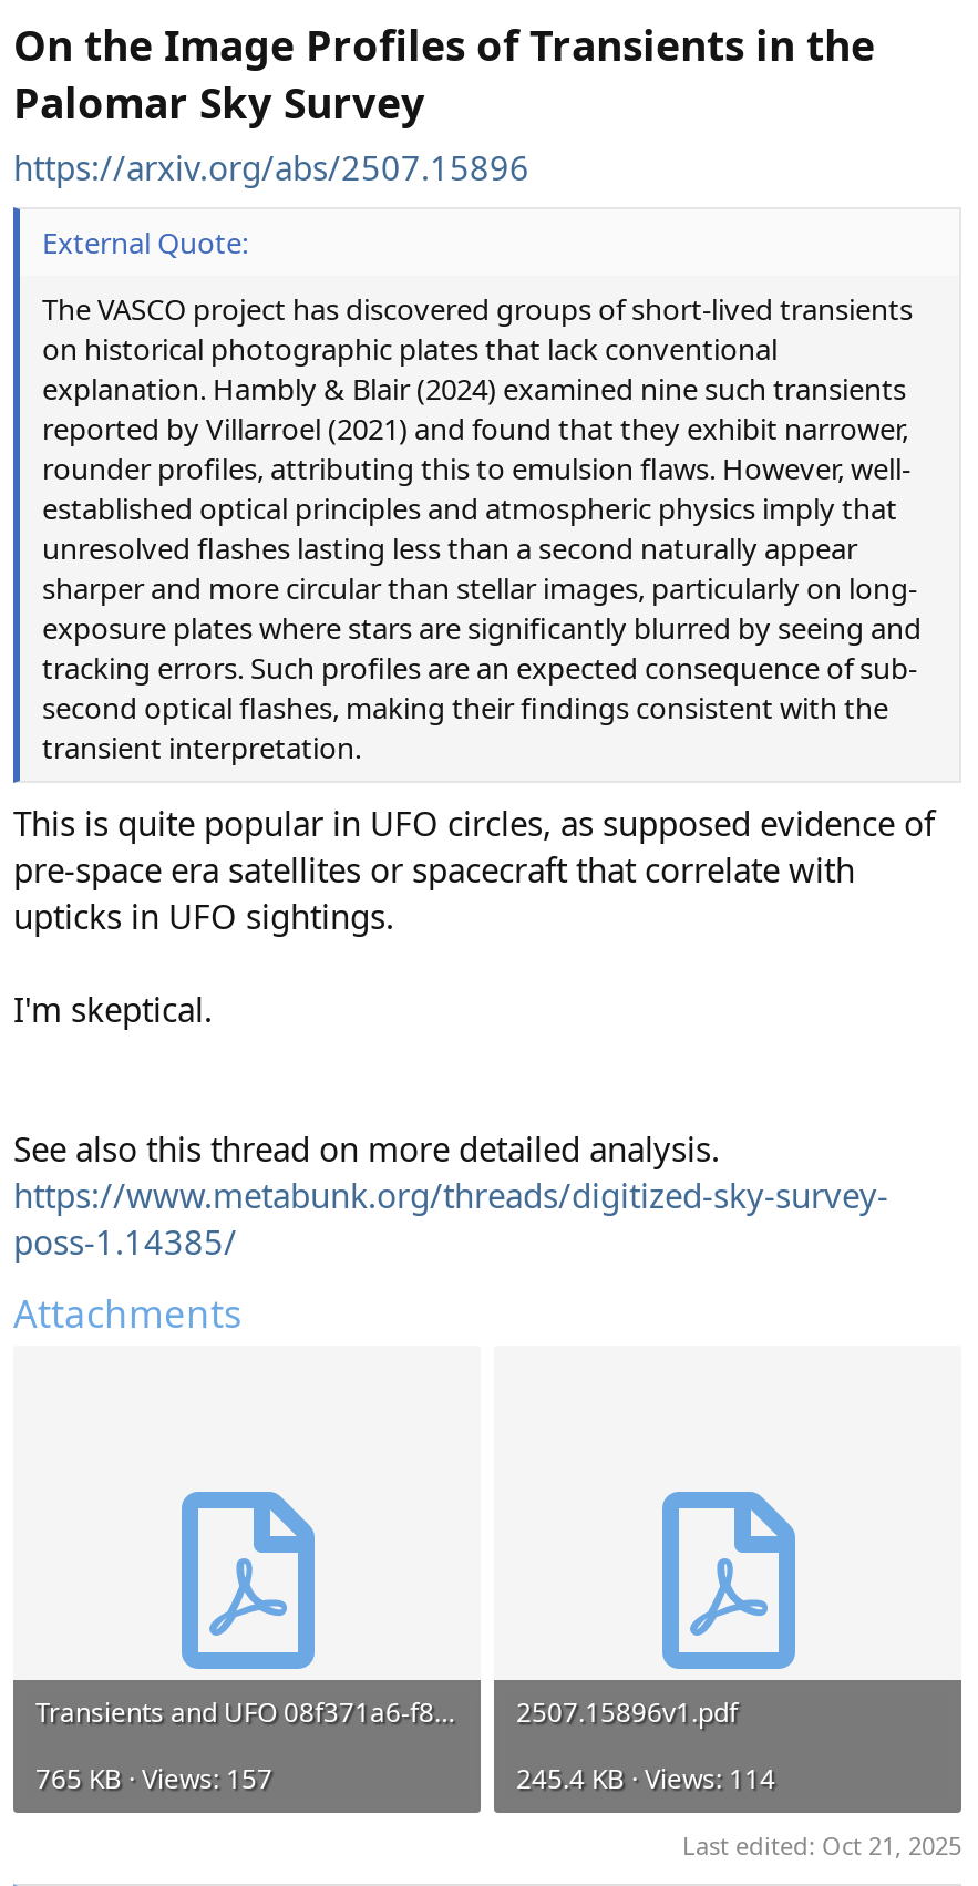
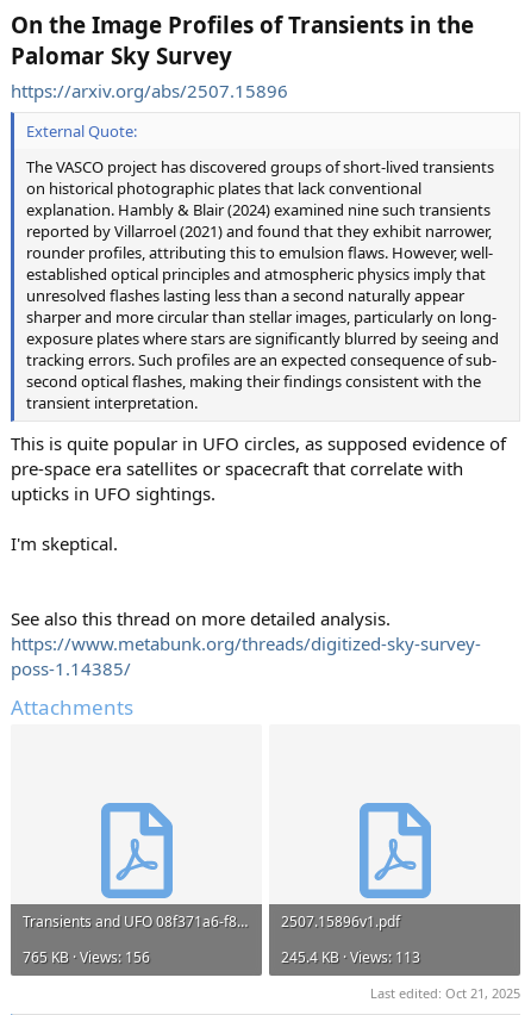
- 765 KB · Views: 157
+ 765 KB · Views: 156

- 245.4 KB · Views: 114
+ 245.4 KB · Views: 113
